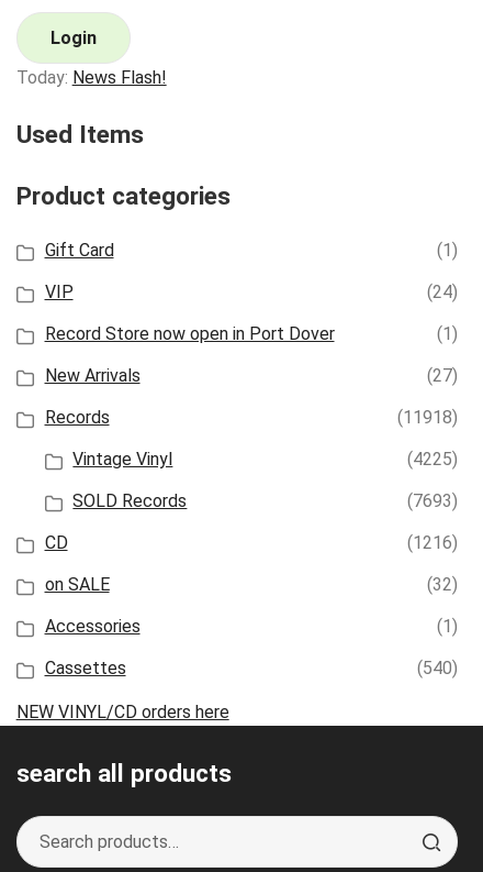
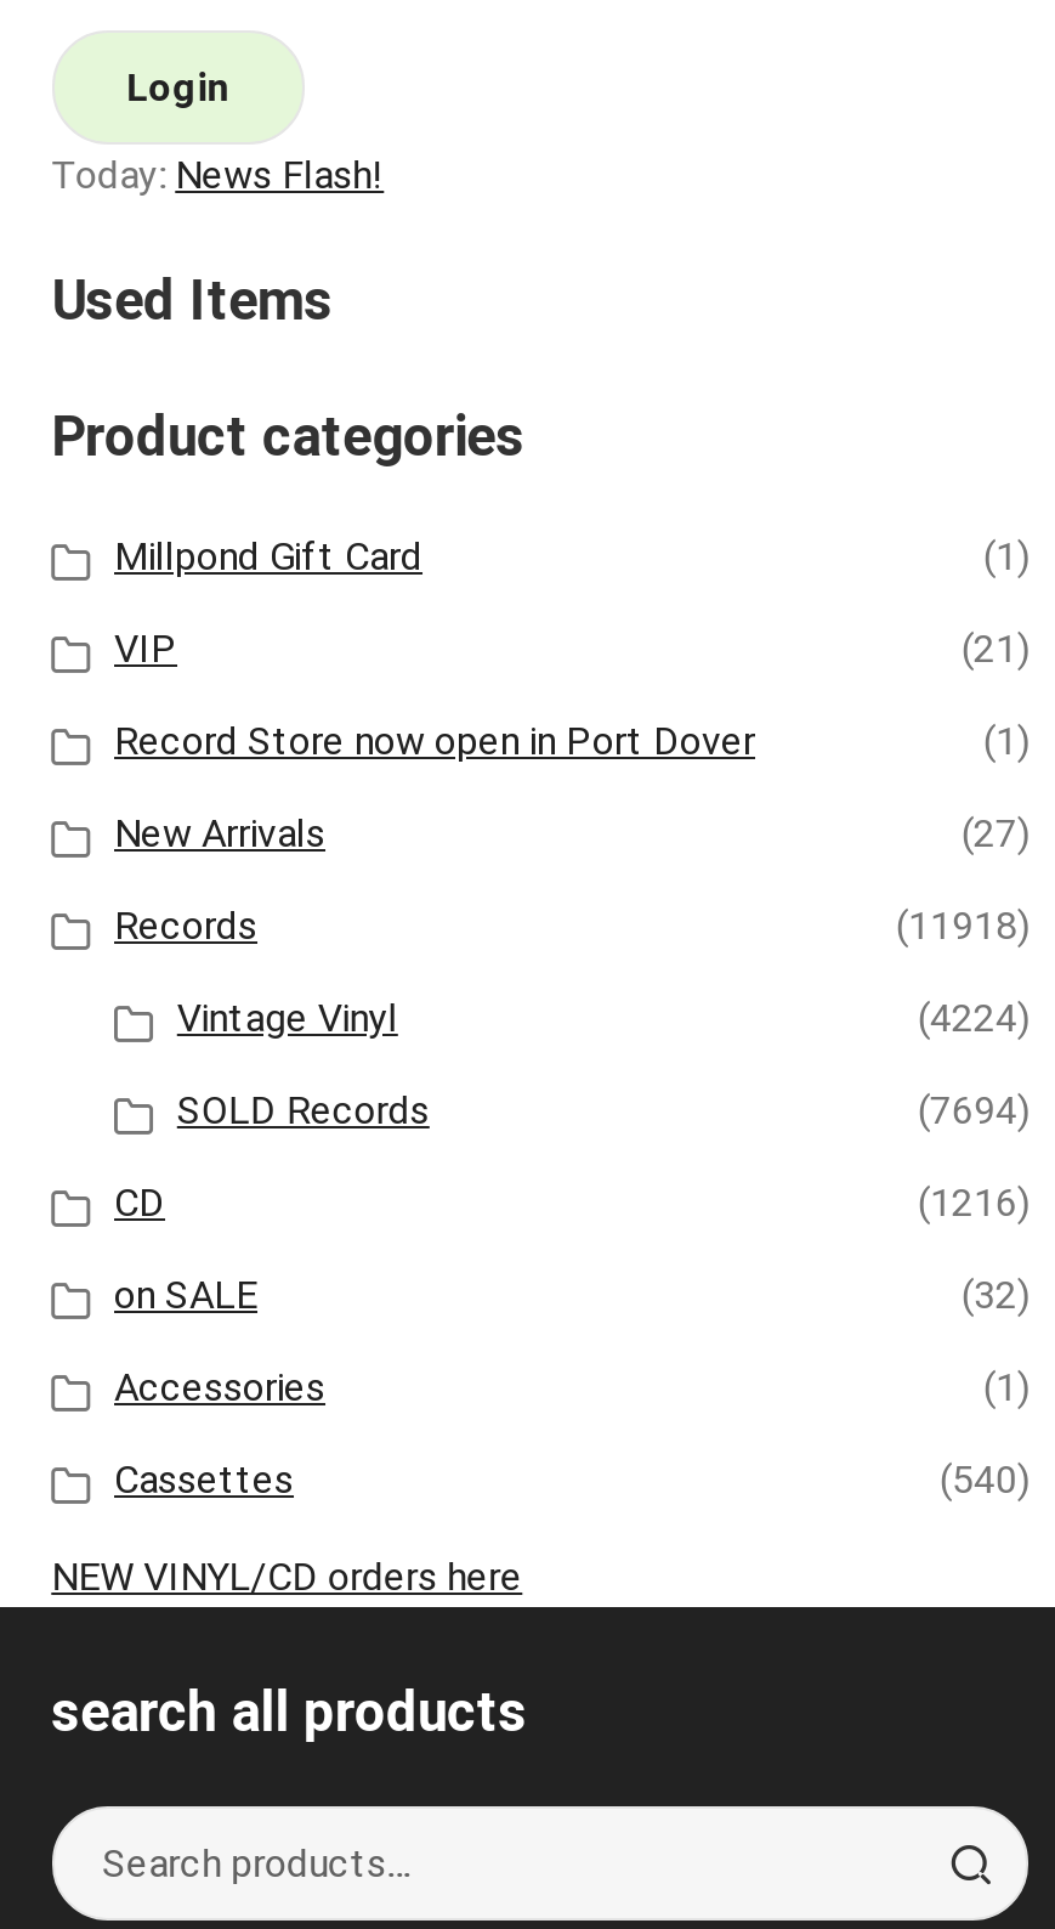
- Gift Card
+ Millpond Gift Card

- (24)
+ (21)

- (4225)
+ (4224)

- (7693)
+ (7694)
